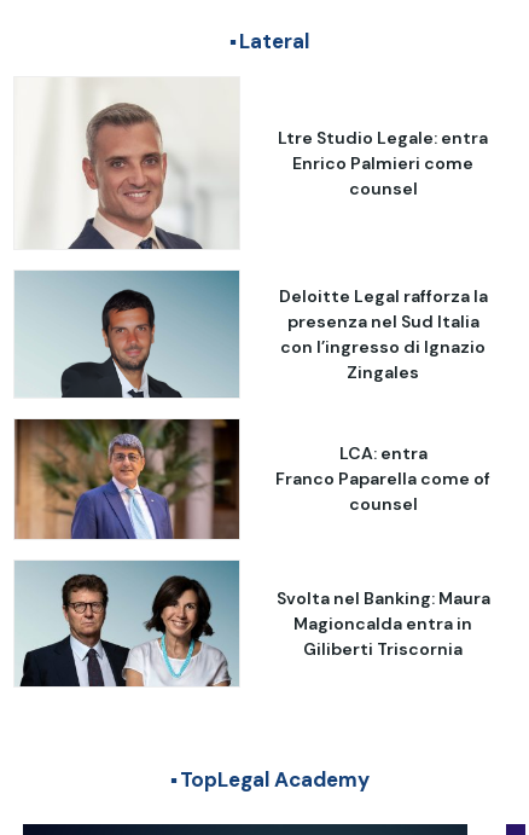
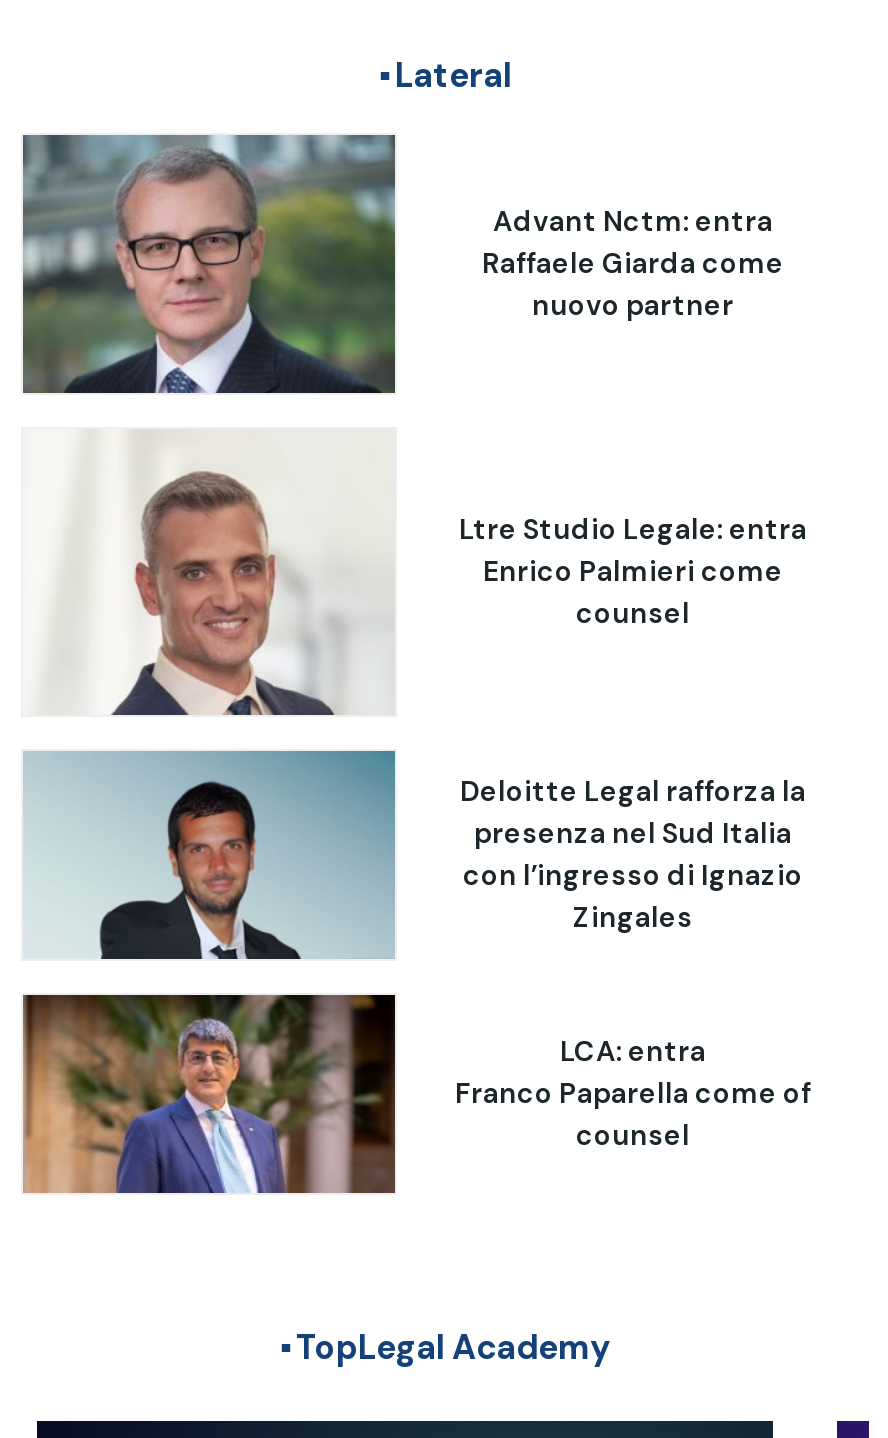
+ [image]

+ Advant Nctm: entra
+ Raffaele Giarda come
+ nuovo partner

moved down: [image] | Ltre Studio Legale: entra | Enrico Palmieri come | ... | Franco Paparella come of | counsel

- [image]
- Svolta nel Banking: Maura
- Magioncalda entra in
- Giliberti Triscornia
